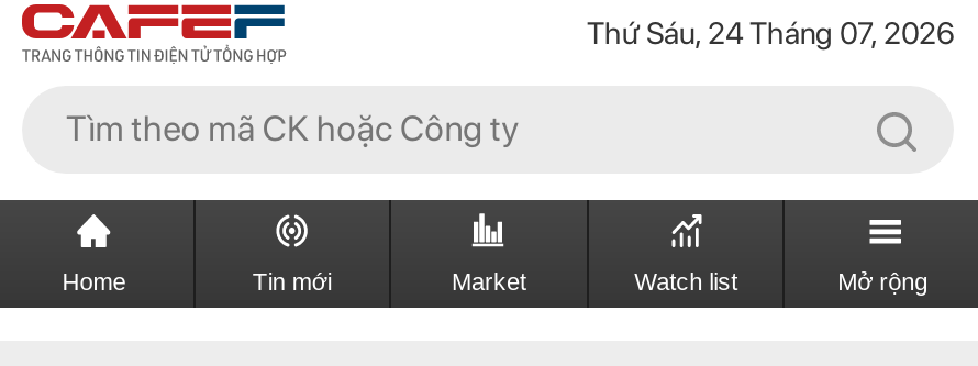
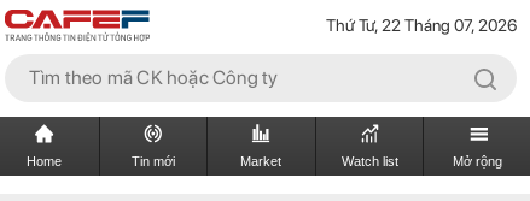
- Thứ Sáu, 24 Tháng 07, 2026
+ Thứ Tư, 22 Tháng 07, 2026
